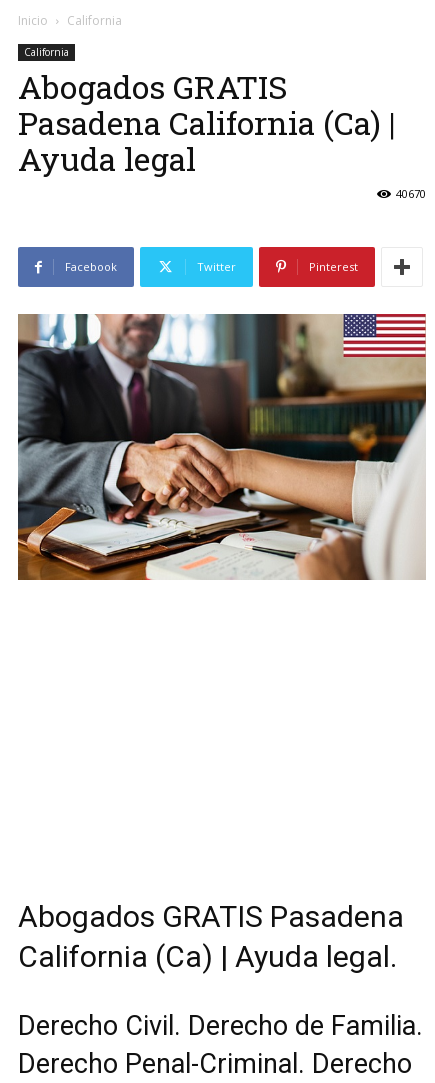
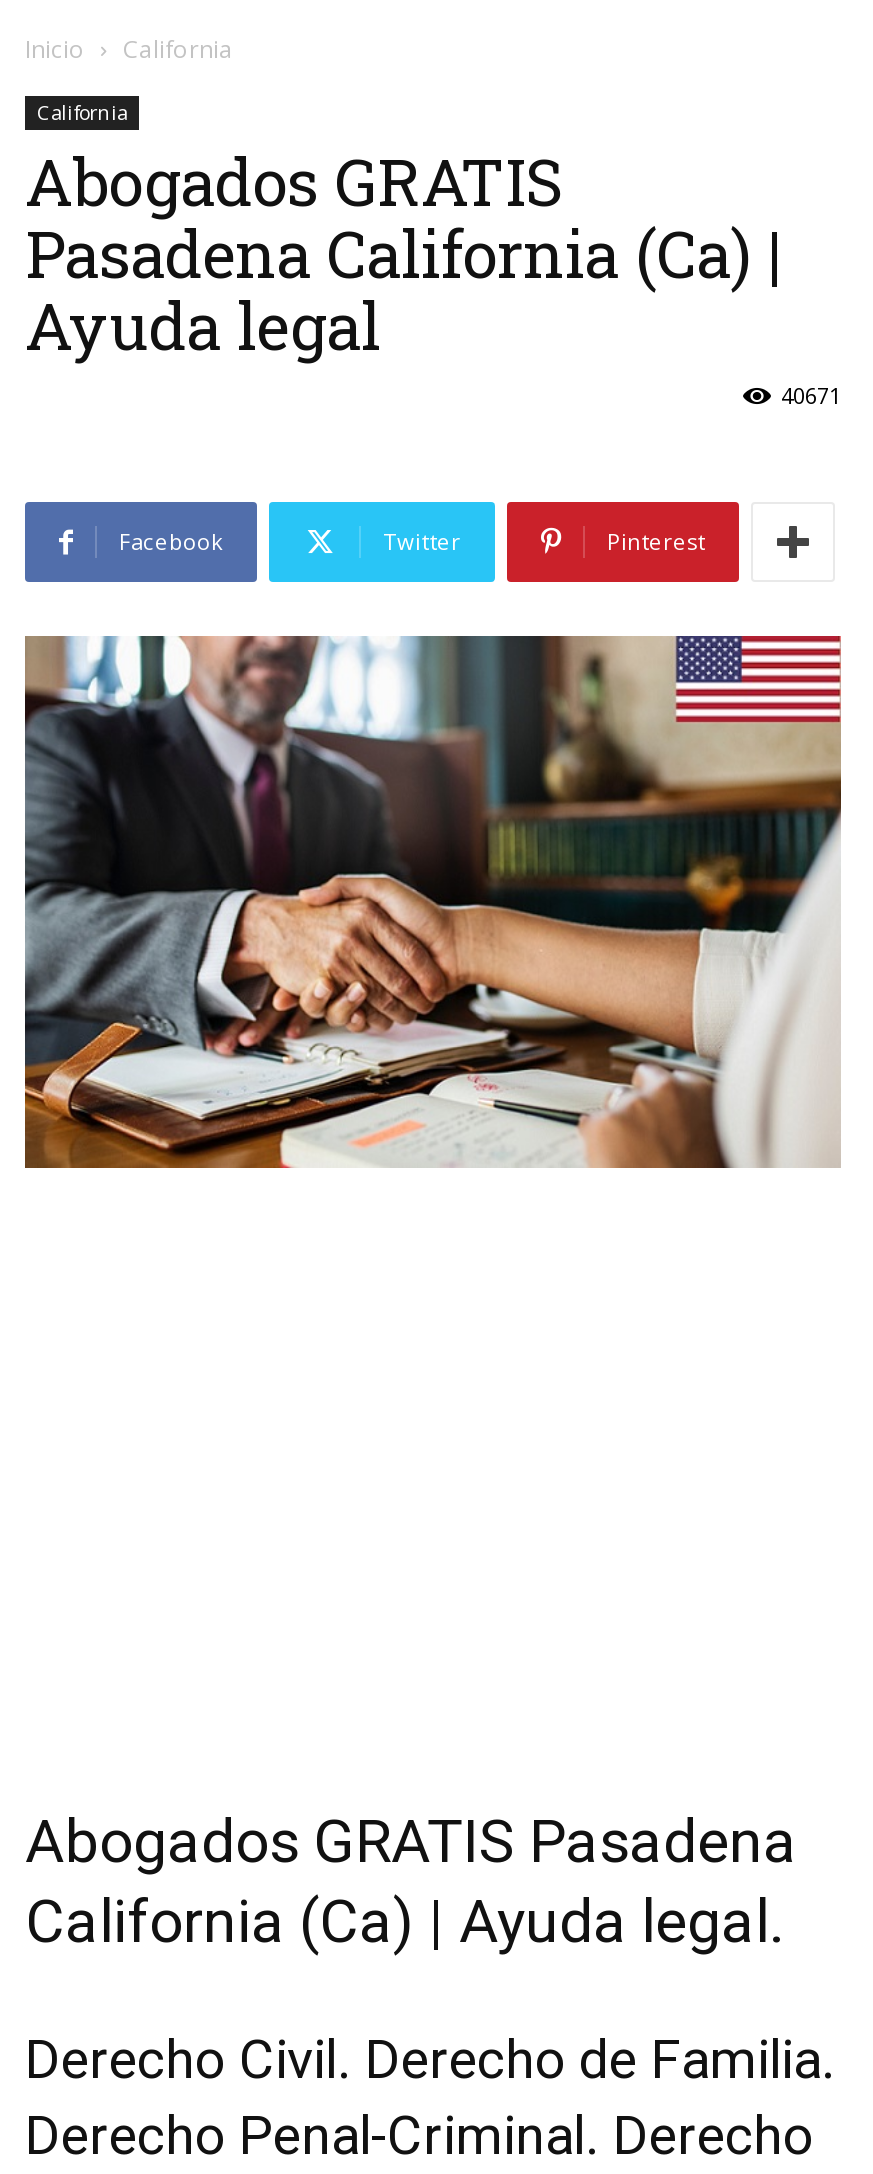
- 40670
+ 40671
